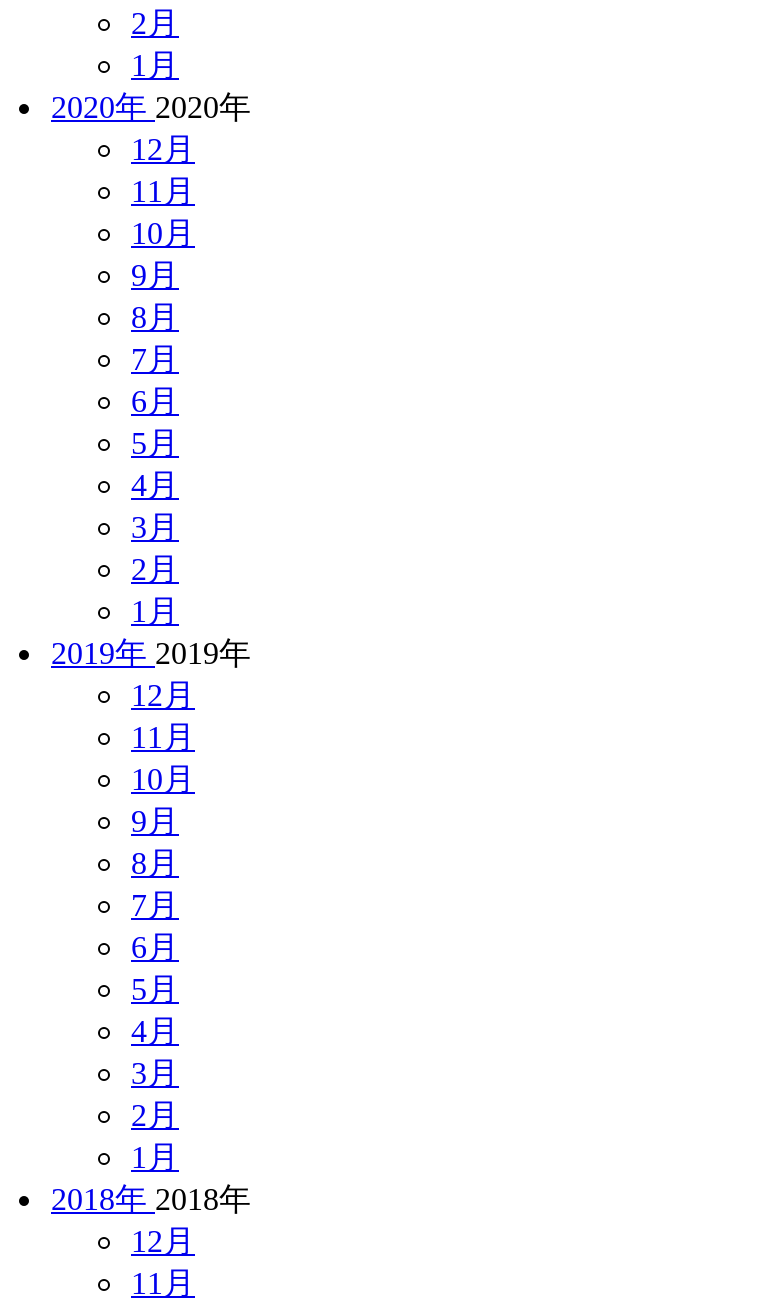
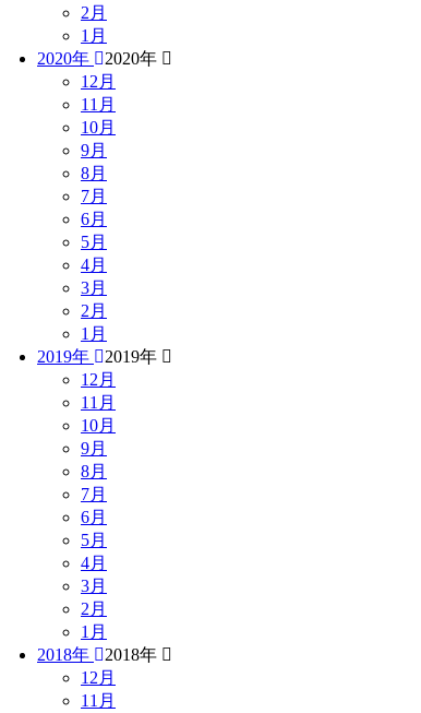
- 2020年2020年
+ 2020年 2020年

- 2019年2019年
+ 2019年 2019年

- 2018年2018年
+ 2018年 2018年
